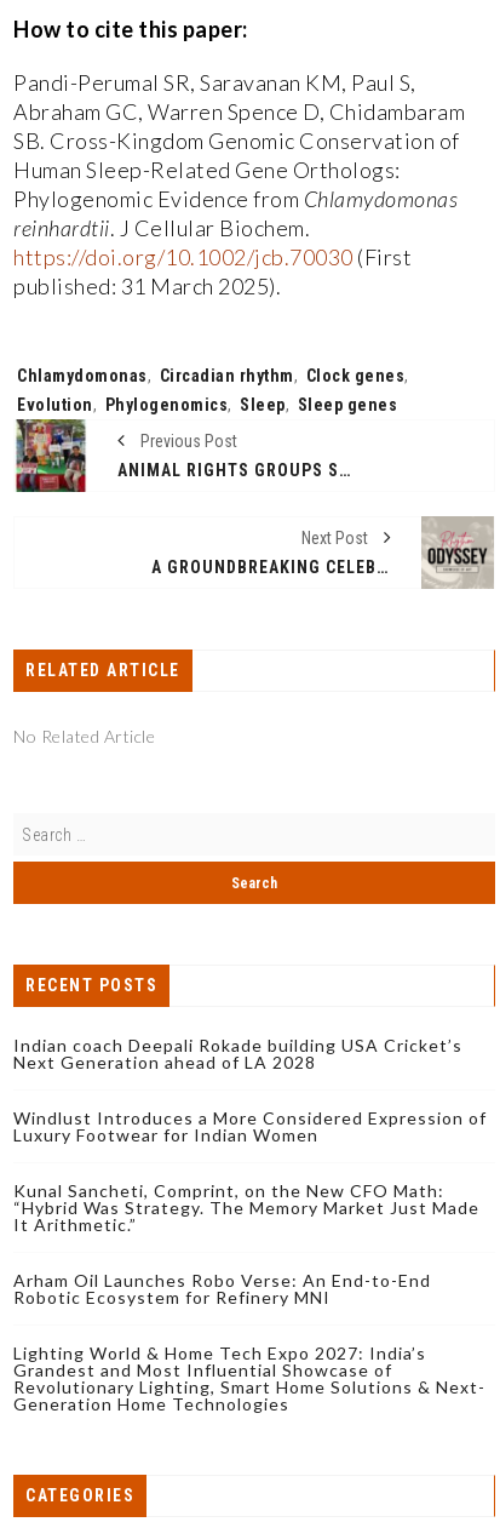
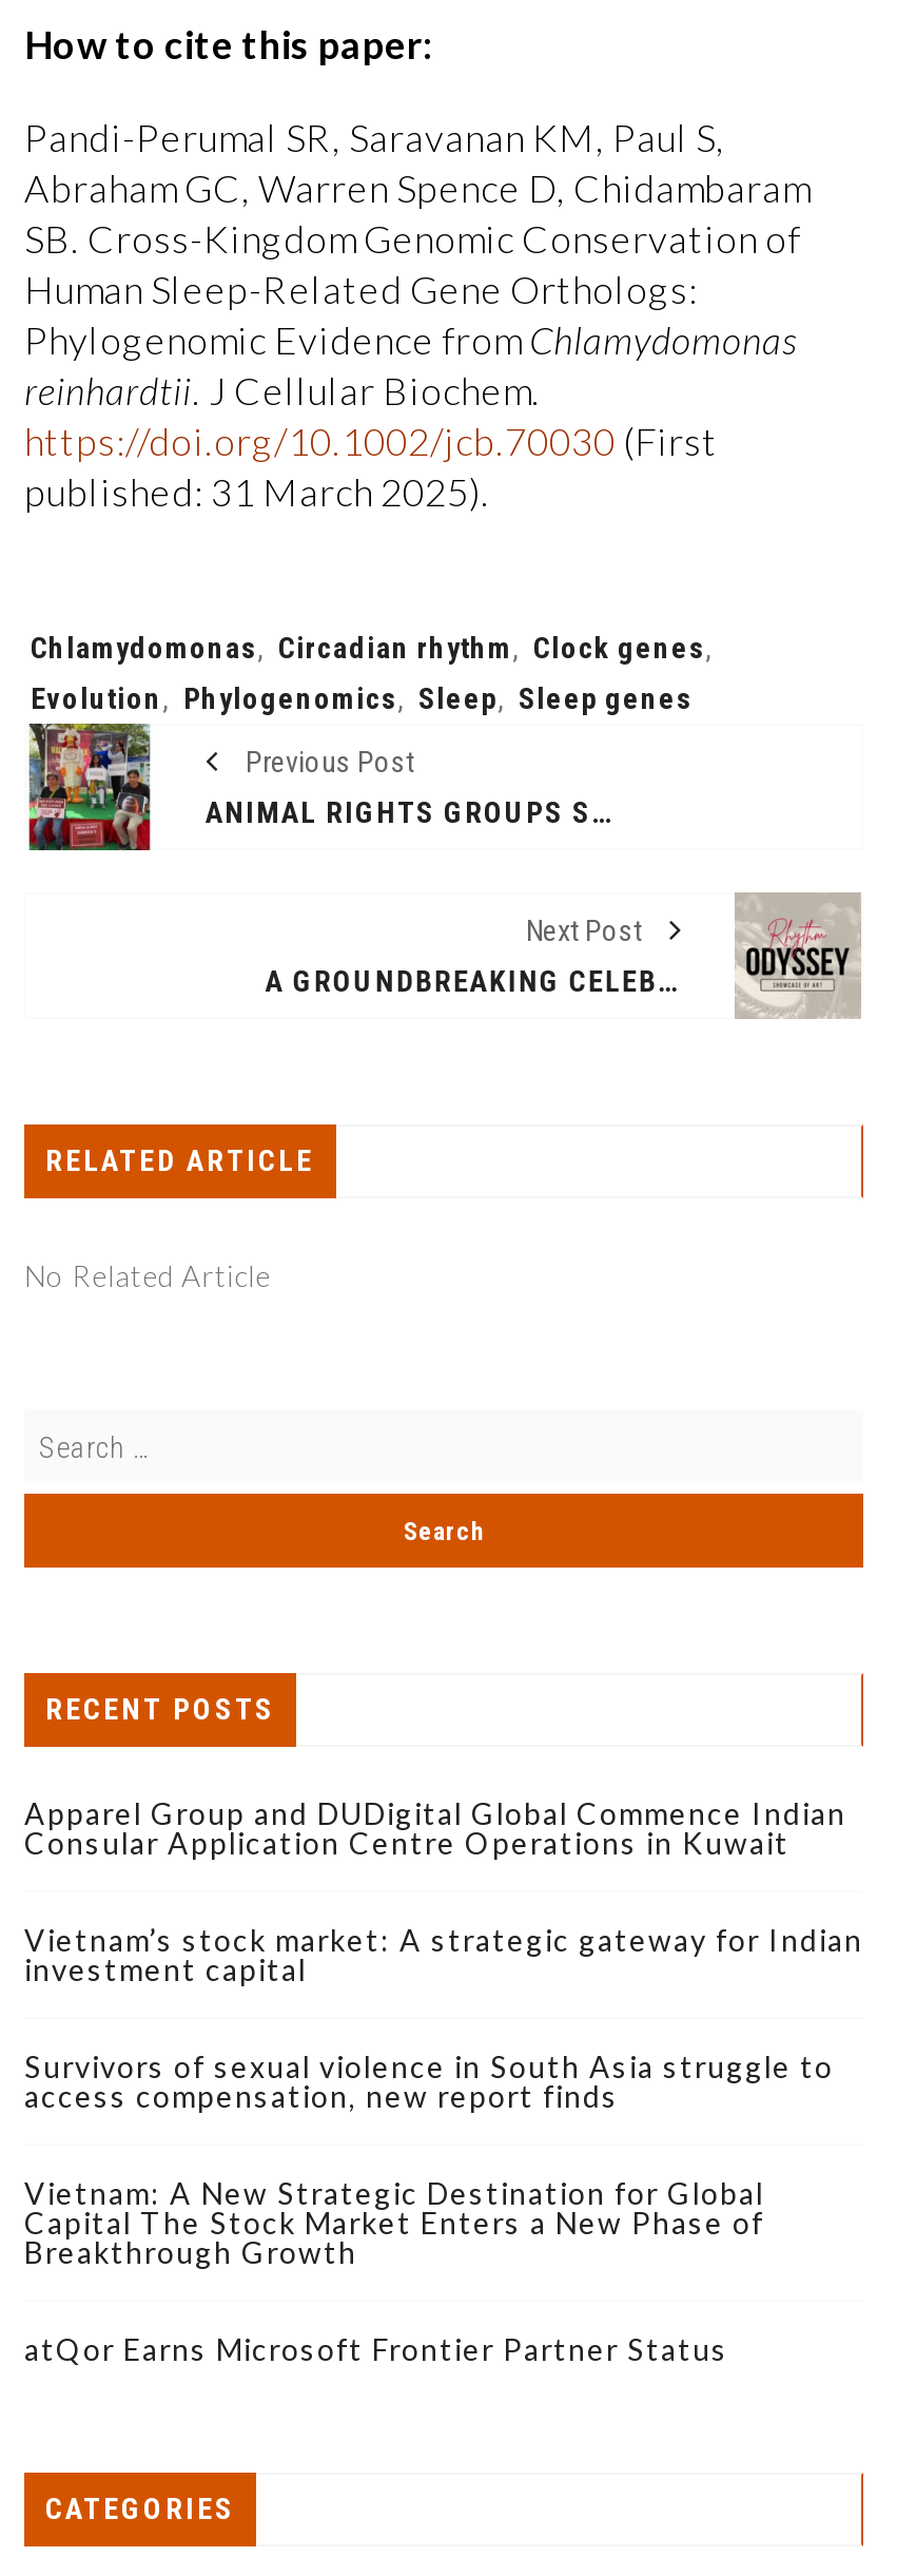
- Indian coach Deepali Rokade building USA Cricket’s
- Next Generation ahead of LA 2028
+ Apparel Group and DUDigital Global Commence Indian
+ Consular Application Centre Operations in Kuwait

- Windlust Introduces a More Considered Expression of
- Luxury Footwear for Indian Women
+ Vietnam’s stock market: A strategic gateway for Indian
+ investment capital

- Kunal Sancheti, Comprint, on the New CFO Math:
- “Hybrid Was Strategy. The Memory Market Just Made
- It Arithmetic.”
+ Survivors of sexual violence in South Asia struggle to
+ access compensation, new report finds

- Arham Oil Launches Robo Verse: An End-to-End
- Robotic Ecosystem for Refinery MNI
+ Vietnam: A New Strategic Destination for Global
+ Capital The Stock Market Enters a New Phase of
+ Breakthrough Growth

- Lighting World & Home Tech Expo 2027: India’s
- Grandest and Most Influential Showcase of
- Revolutionary Lighting, Smart Home Solutions & Next-
- Generation Home Technologies
+ atQor Earns Microsoft Frontier Partner Status
